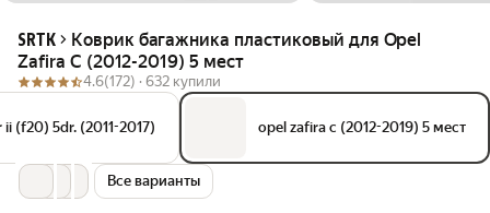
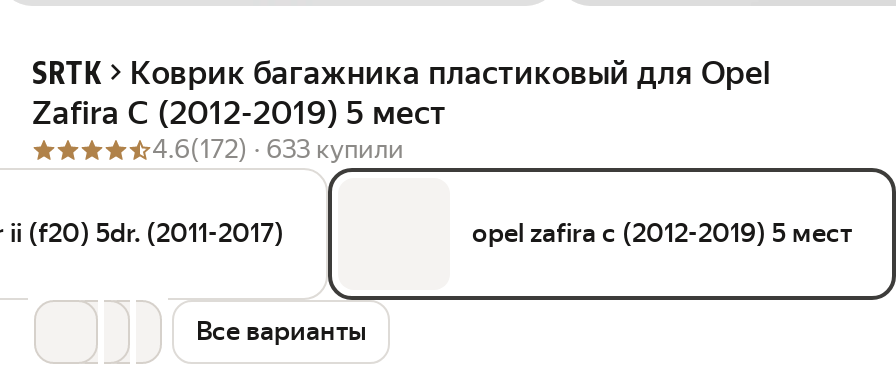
- 4.6(172) · 632 купили
+ 4.6(172) · 633 купили
